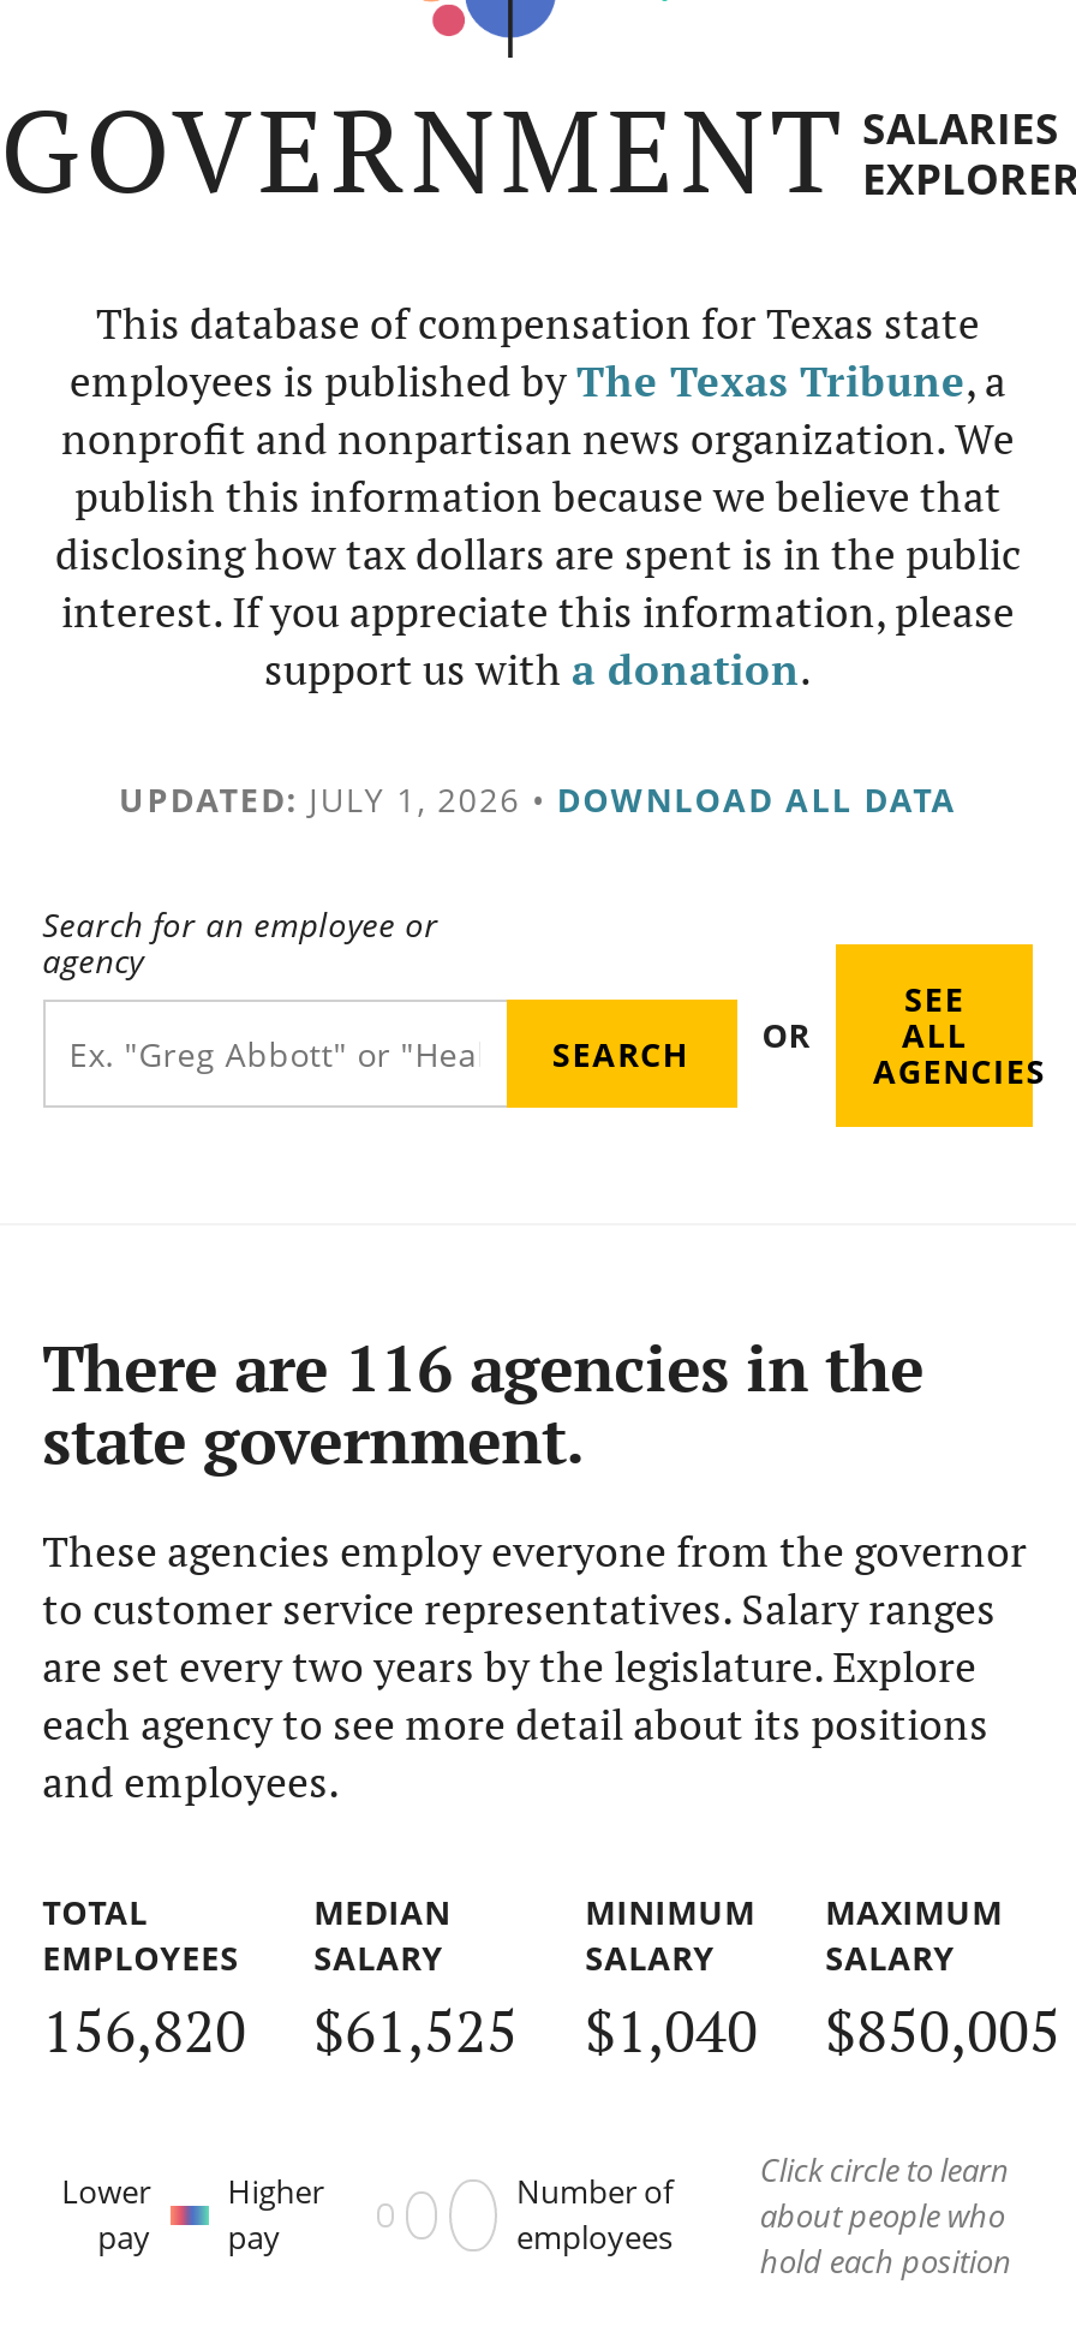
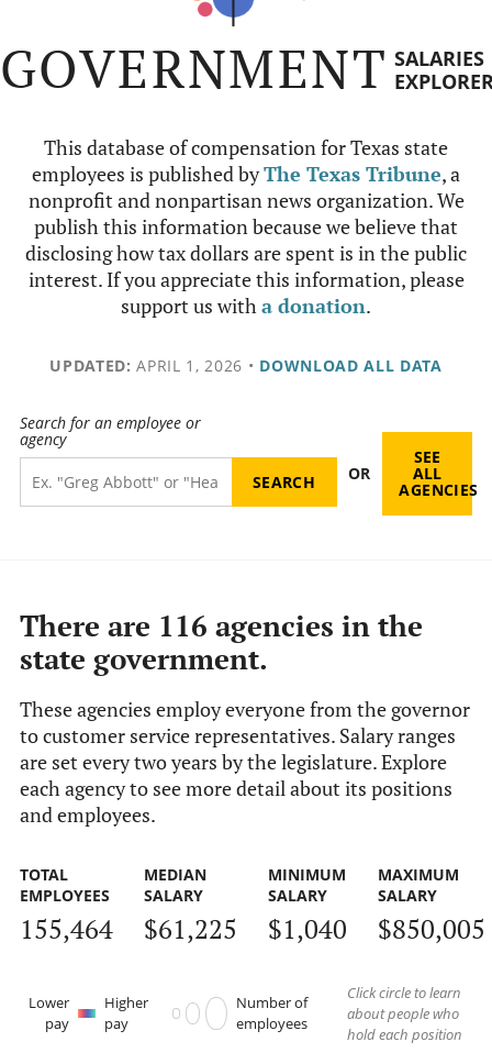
- UPDATED: JULY 1, 2026 • DOWNLOAD ALL DATA
+ UPDATED: APRIL 1, 2026 • DOWNLOAD ALL DATA

- 156,820
+ 155,464

- $61,525
+ $61,225
